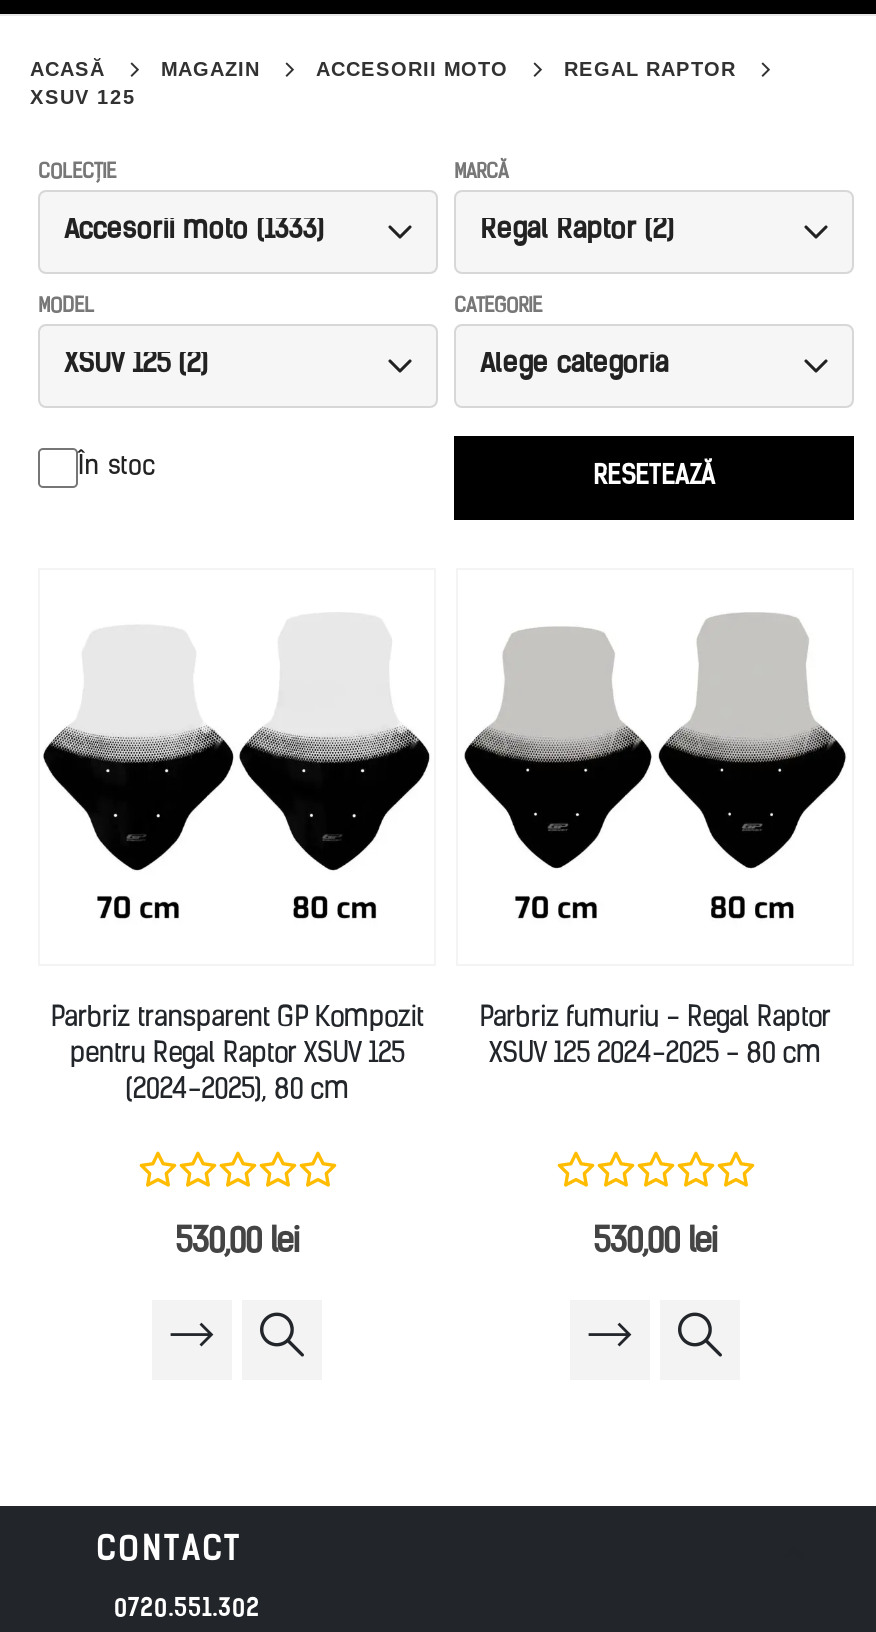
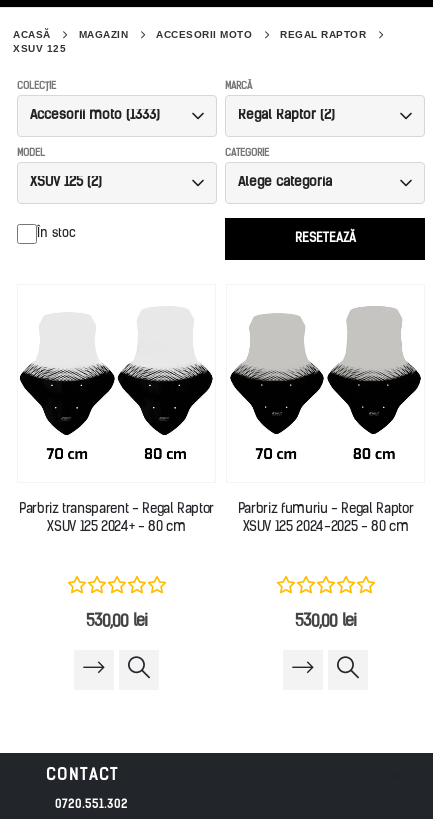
- Parbriz transparent GP Kompozit
- pentru Regal Raptor XSUV 125
- (2024-2025), 80 cm
+ Parbriz transparent - Regal Raptor
+ XSUV 125 2024+ - 80 cm
